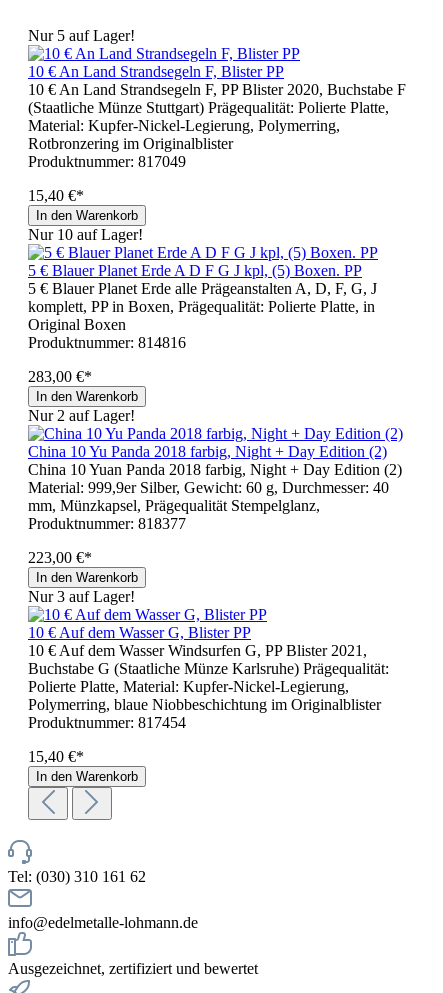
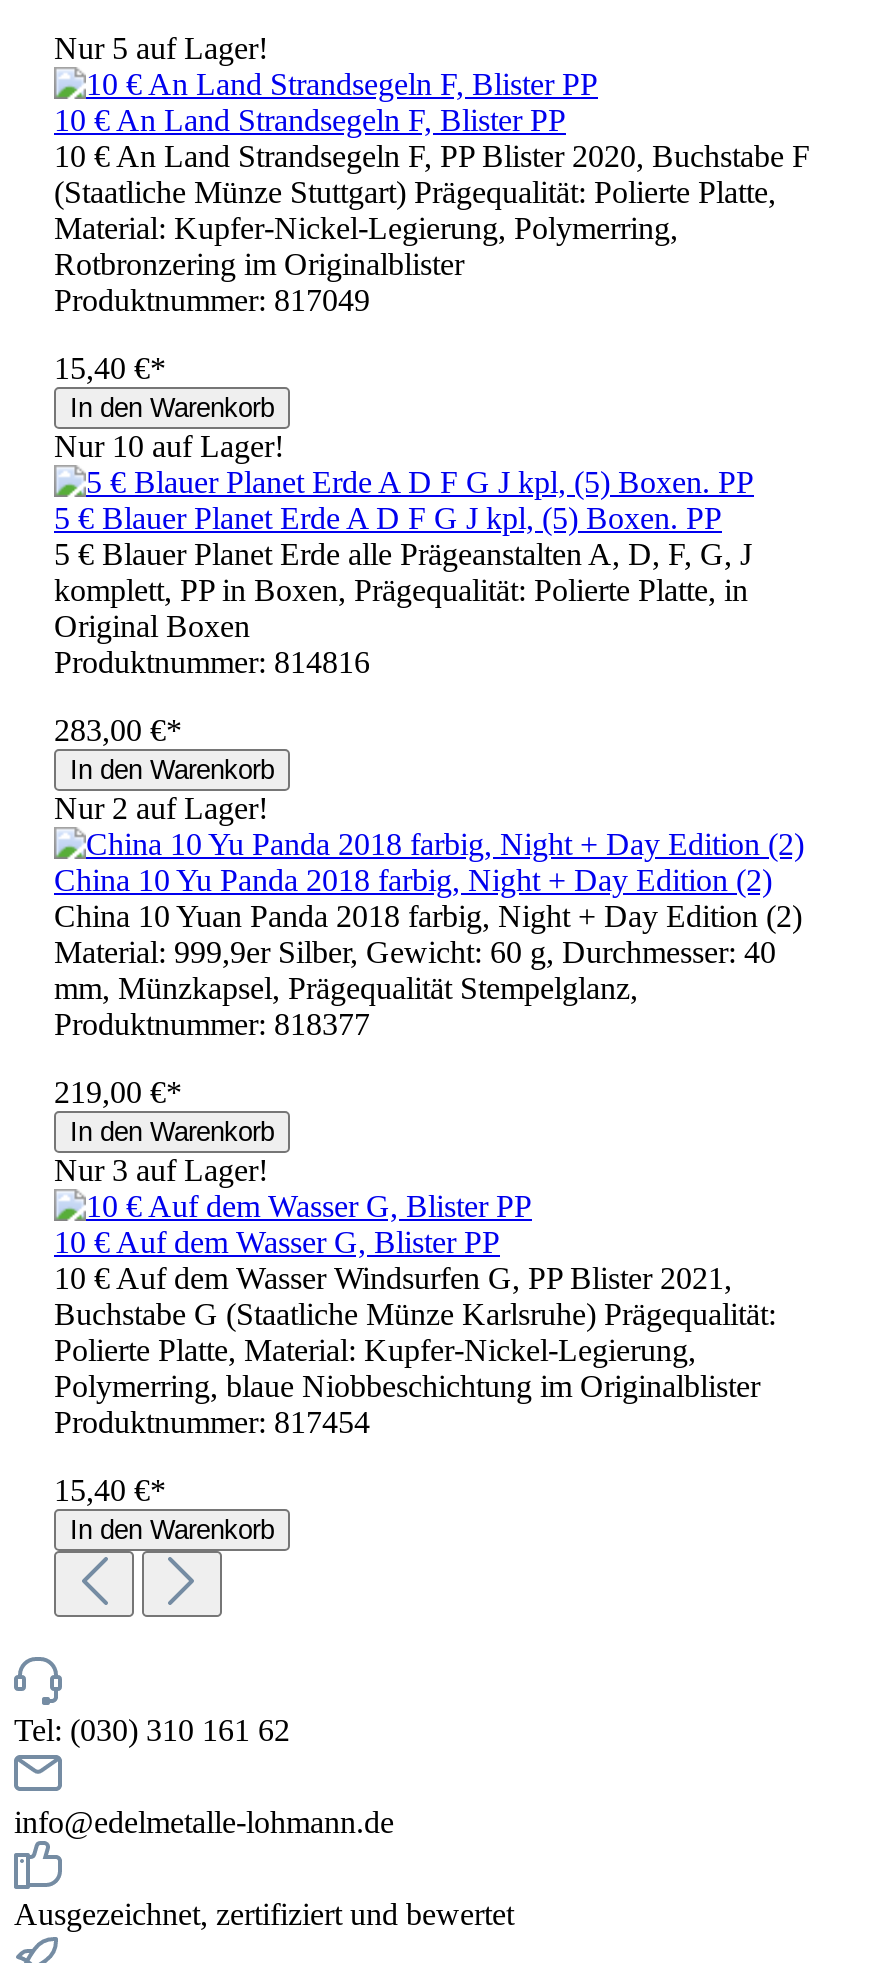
- 223,00 €*
+ 219,00 €*
